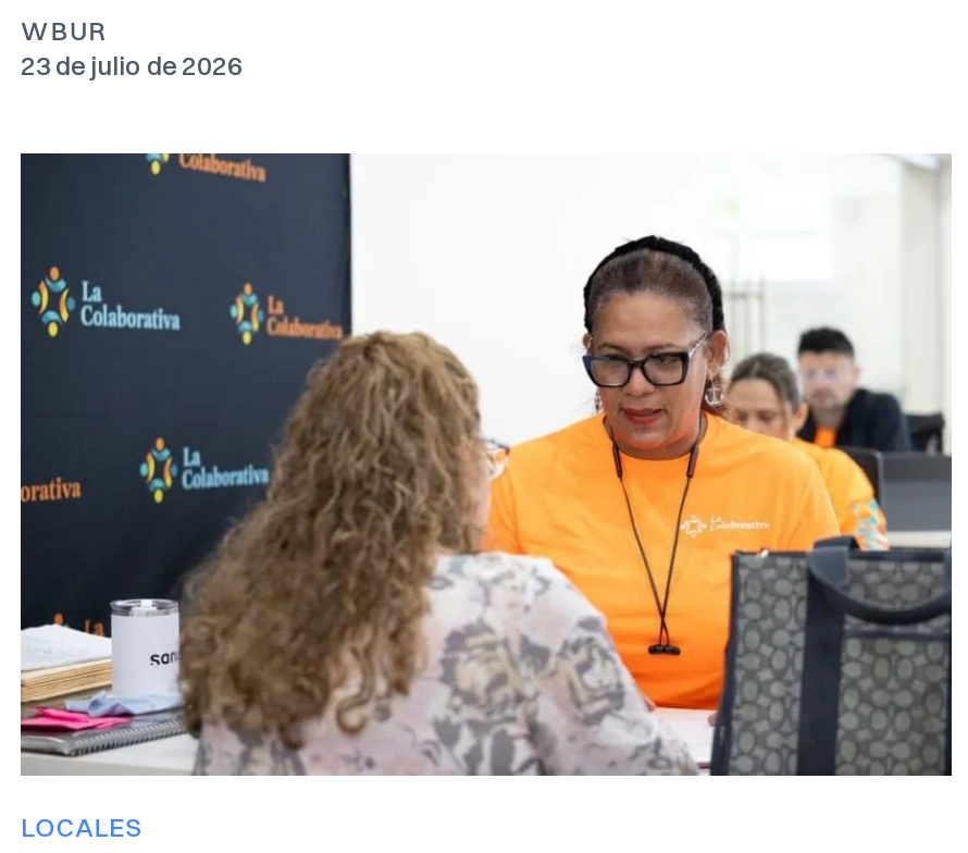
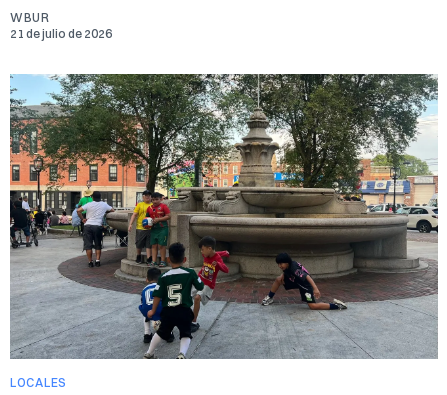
- 23 de julio de 2026
+ 21 de julio de 2026

- [image]
+ [image]
